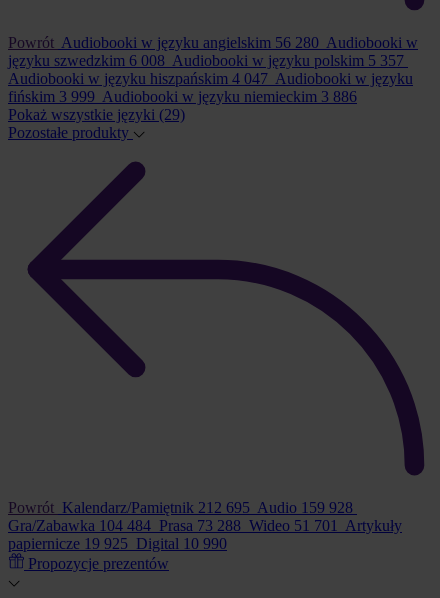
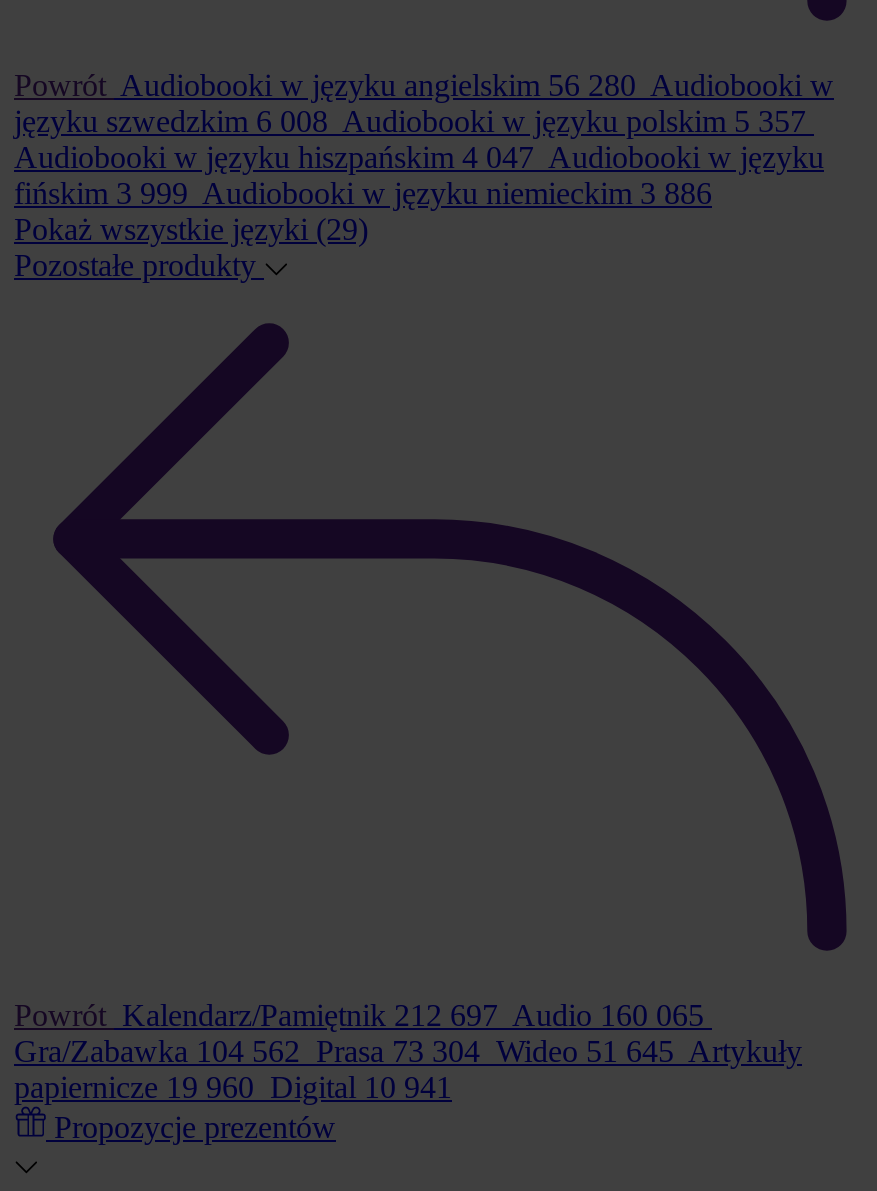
- Powrót Kalendarz/Pamiętnik 212 695 Audio 159 928
+ Powrót Kalendarz/Pamiętnik 212 697 Audio 160 065

- Gra/Zabawka 104 484 Prasa 73 288 Wideo 51 701 Artykuły
+ Gra/Zabawka 104 562 Prasa 73 304 Wideo 51 645 Artykuły

- papiernicze 19 925 Digital 10 990
+ papiernicze 19 960 Digital 10 941
